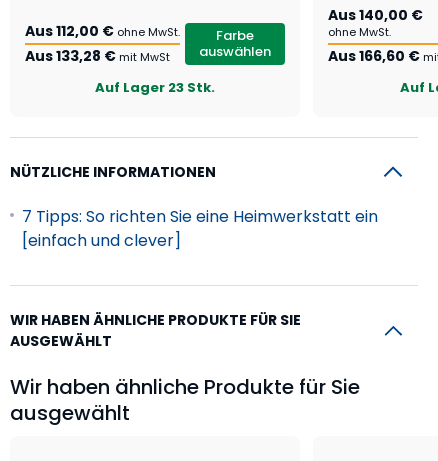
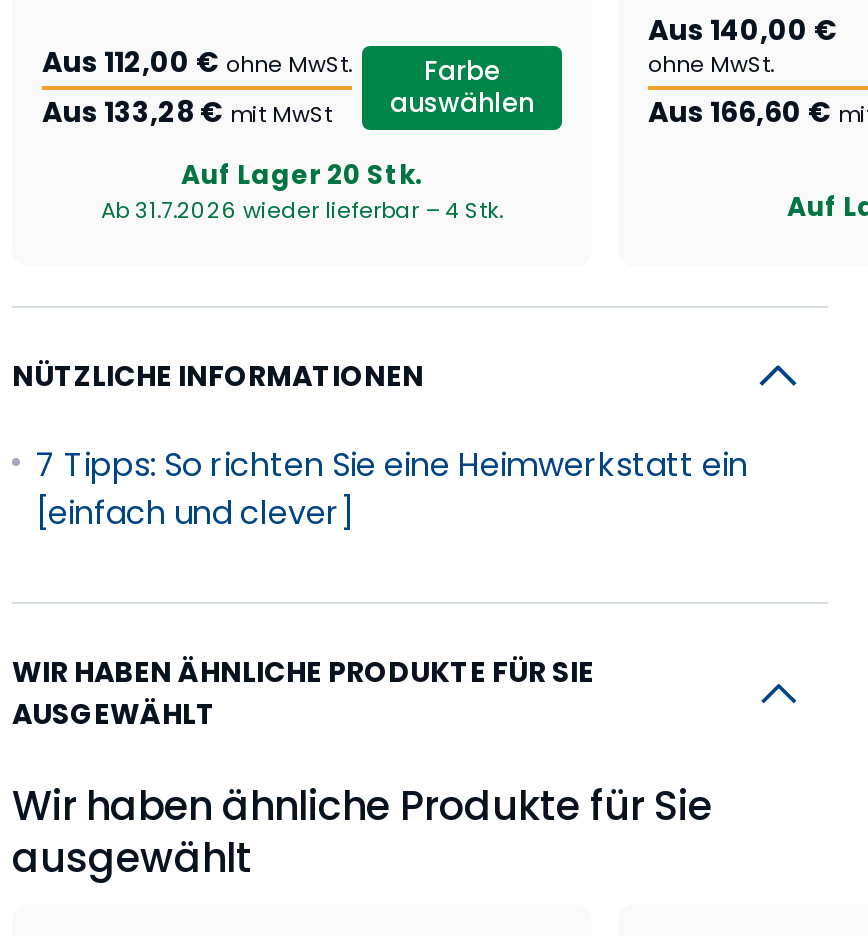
- Auf Lager 23 Stk.
+ Auf Lager 20 Stk.
+ Ab 31.7.2026 wieder lieferbar – 4 Stk.
